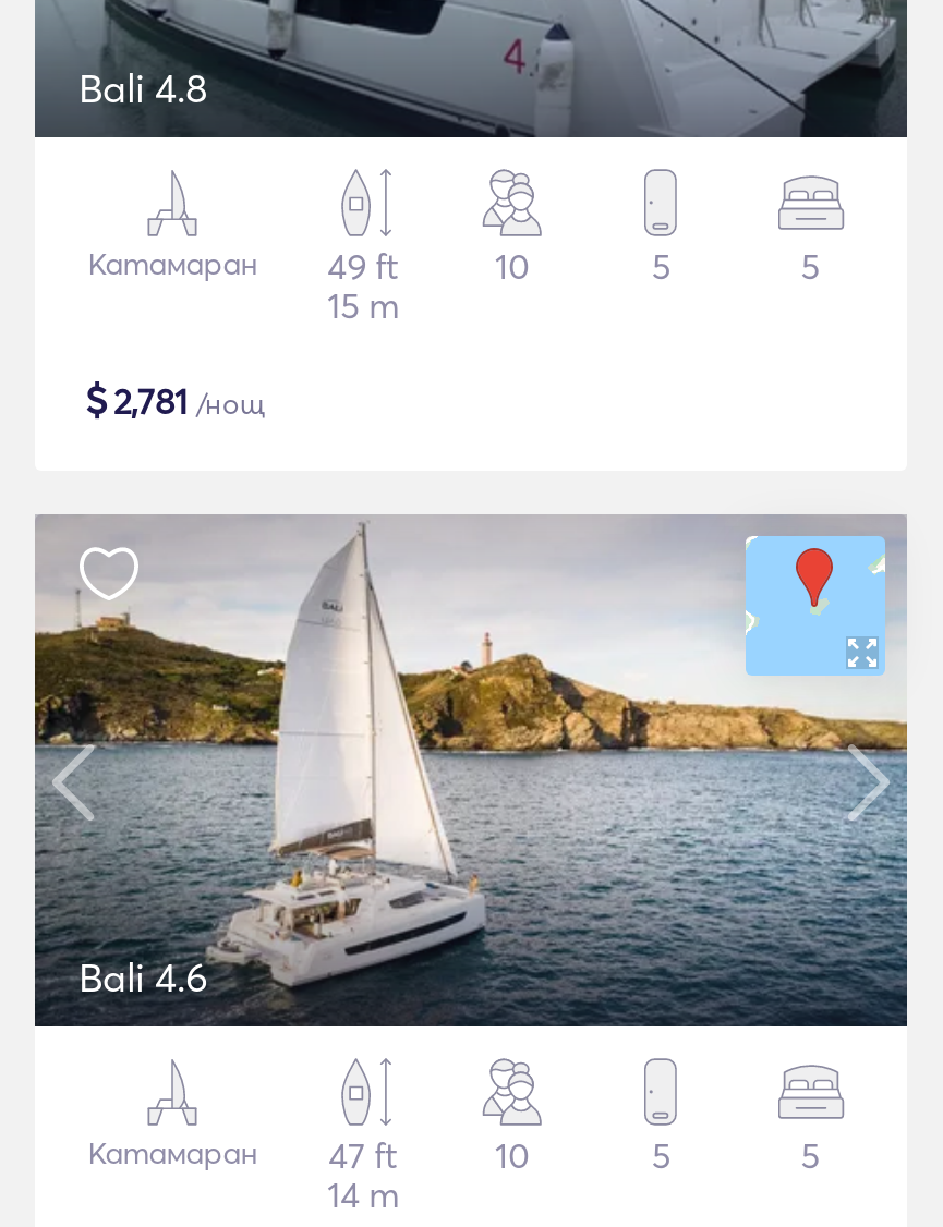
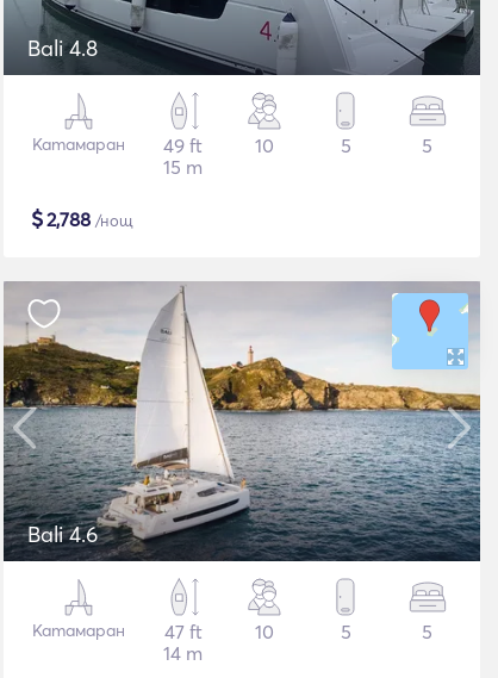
- $2,781 /нощ
+ $2,788 /нощ
